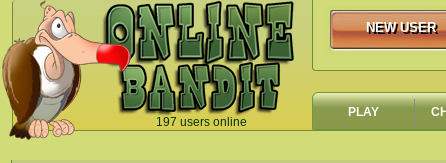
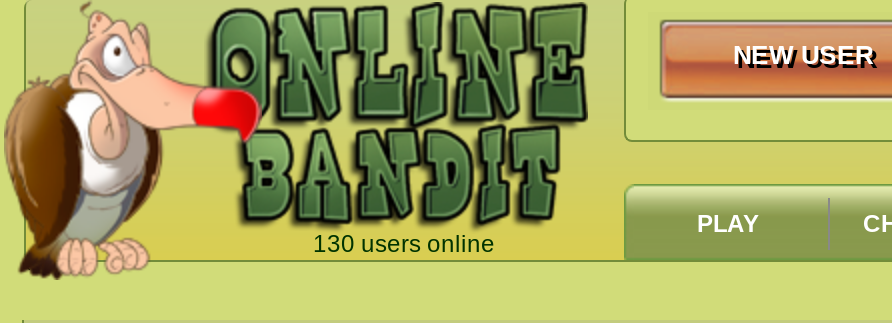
- 197 users online
+ 130 users online
